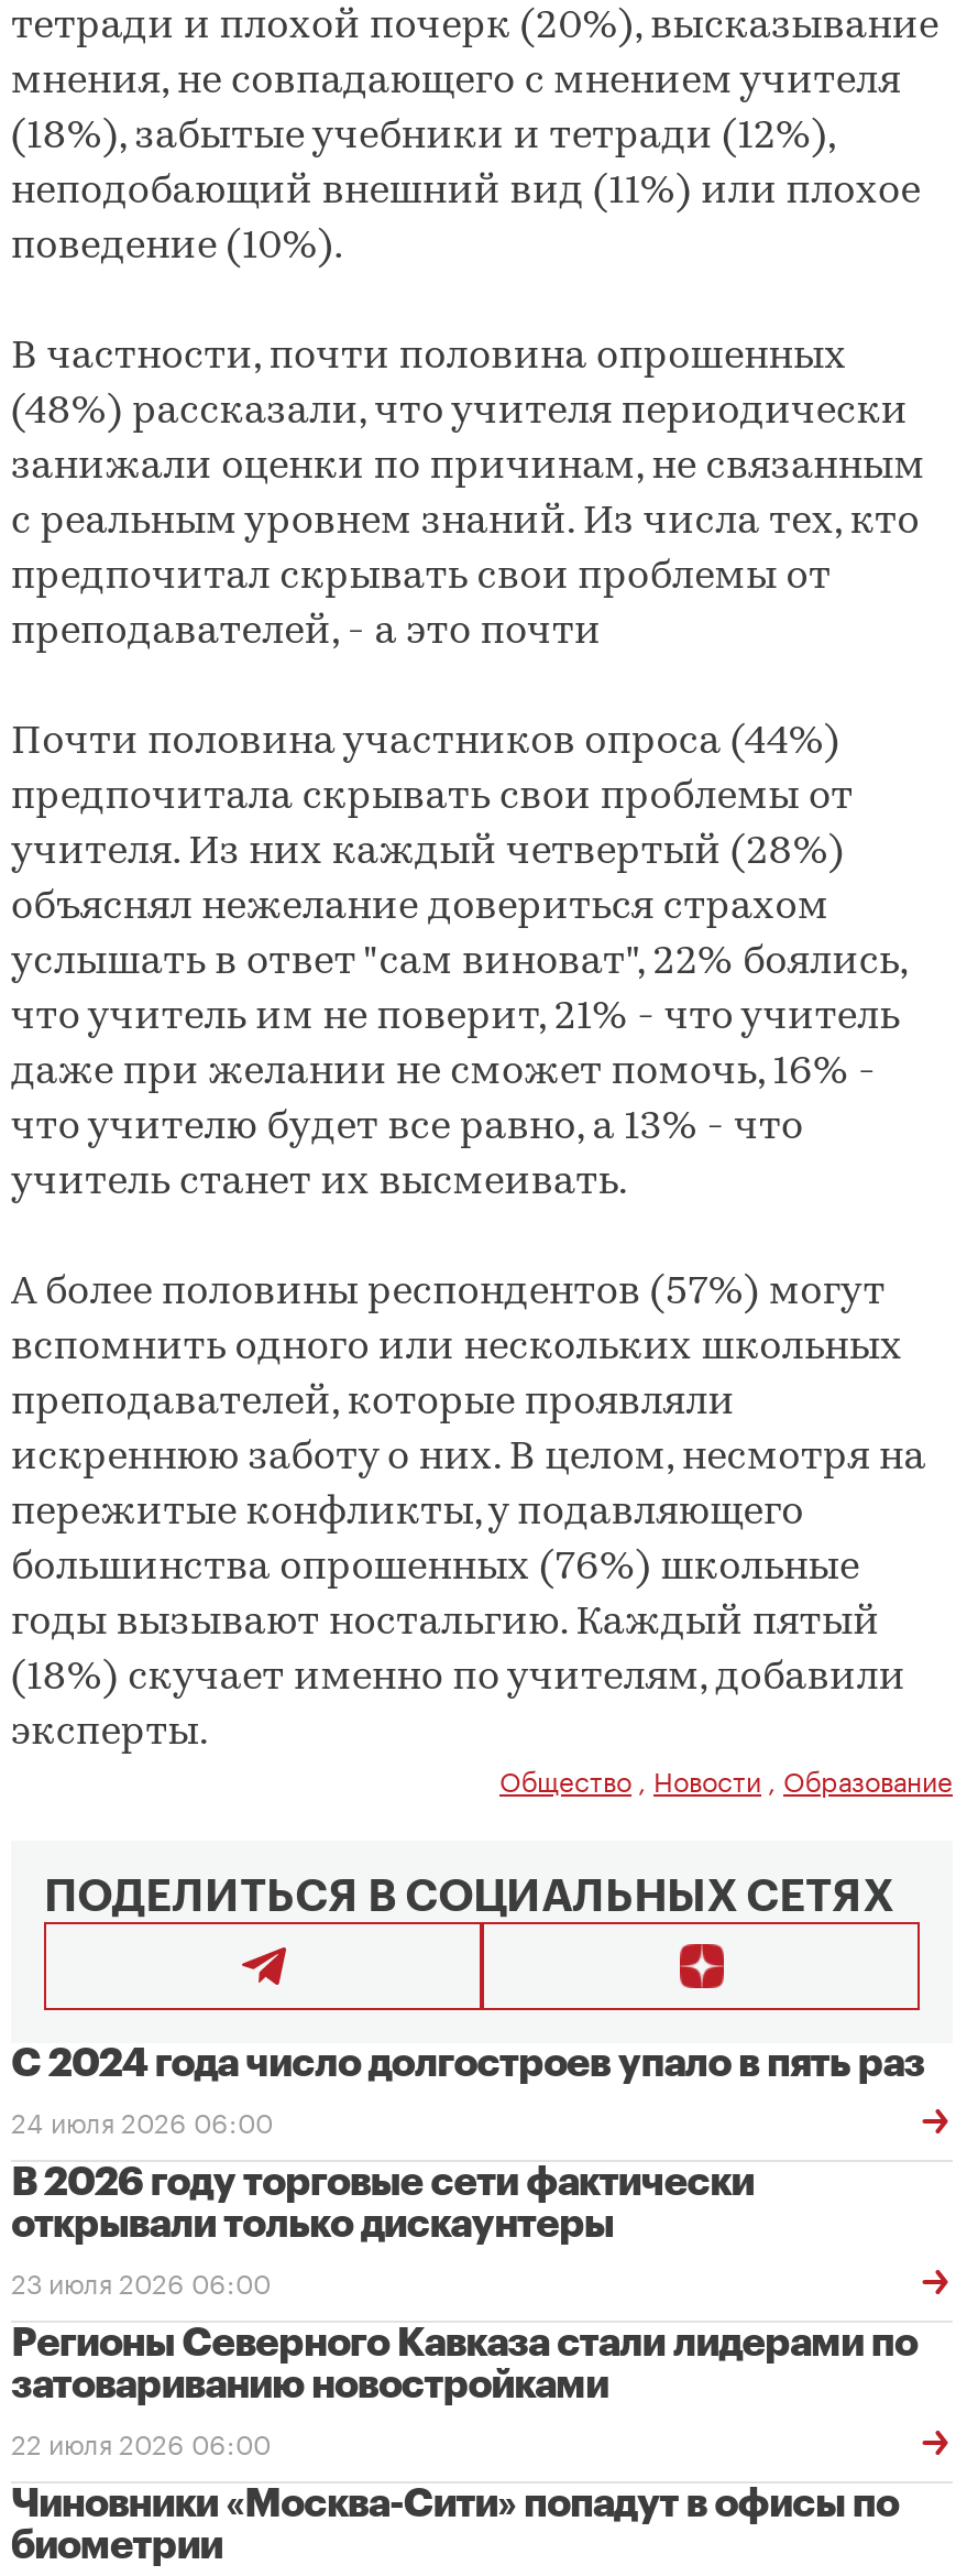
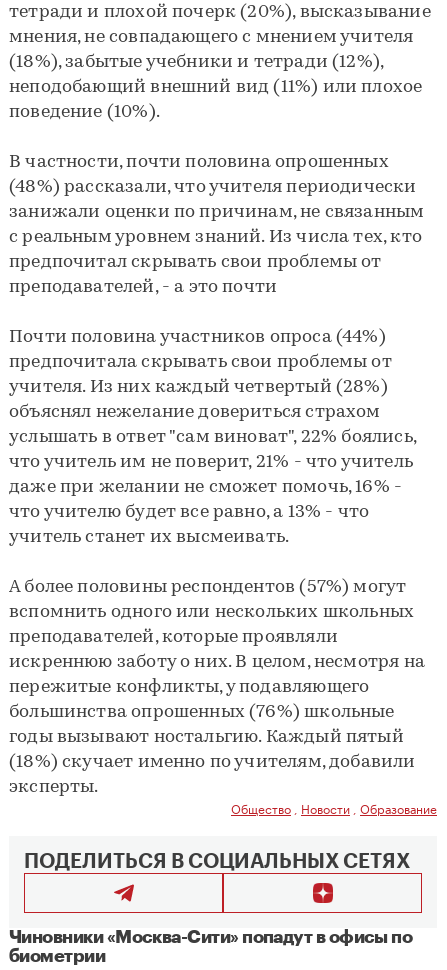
- С 2024 года число долгостроев упало в пять раз
- 24 июля 2026 06:00
- В 2026 году торговые сети фактически
- открывали только дискаунтеры
- 23 июля 2026 06:00
- Регионы Северного Кавказа стали лидерами по
- затовариванию новостройками
- 22 июля 2026 06:00
